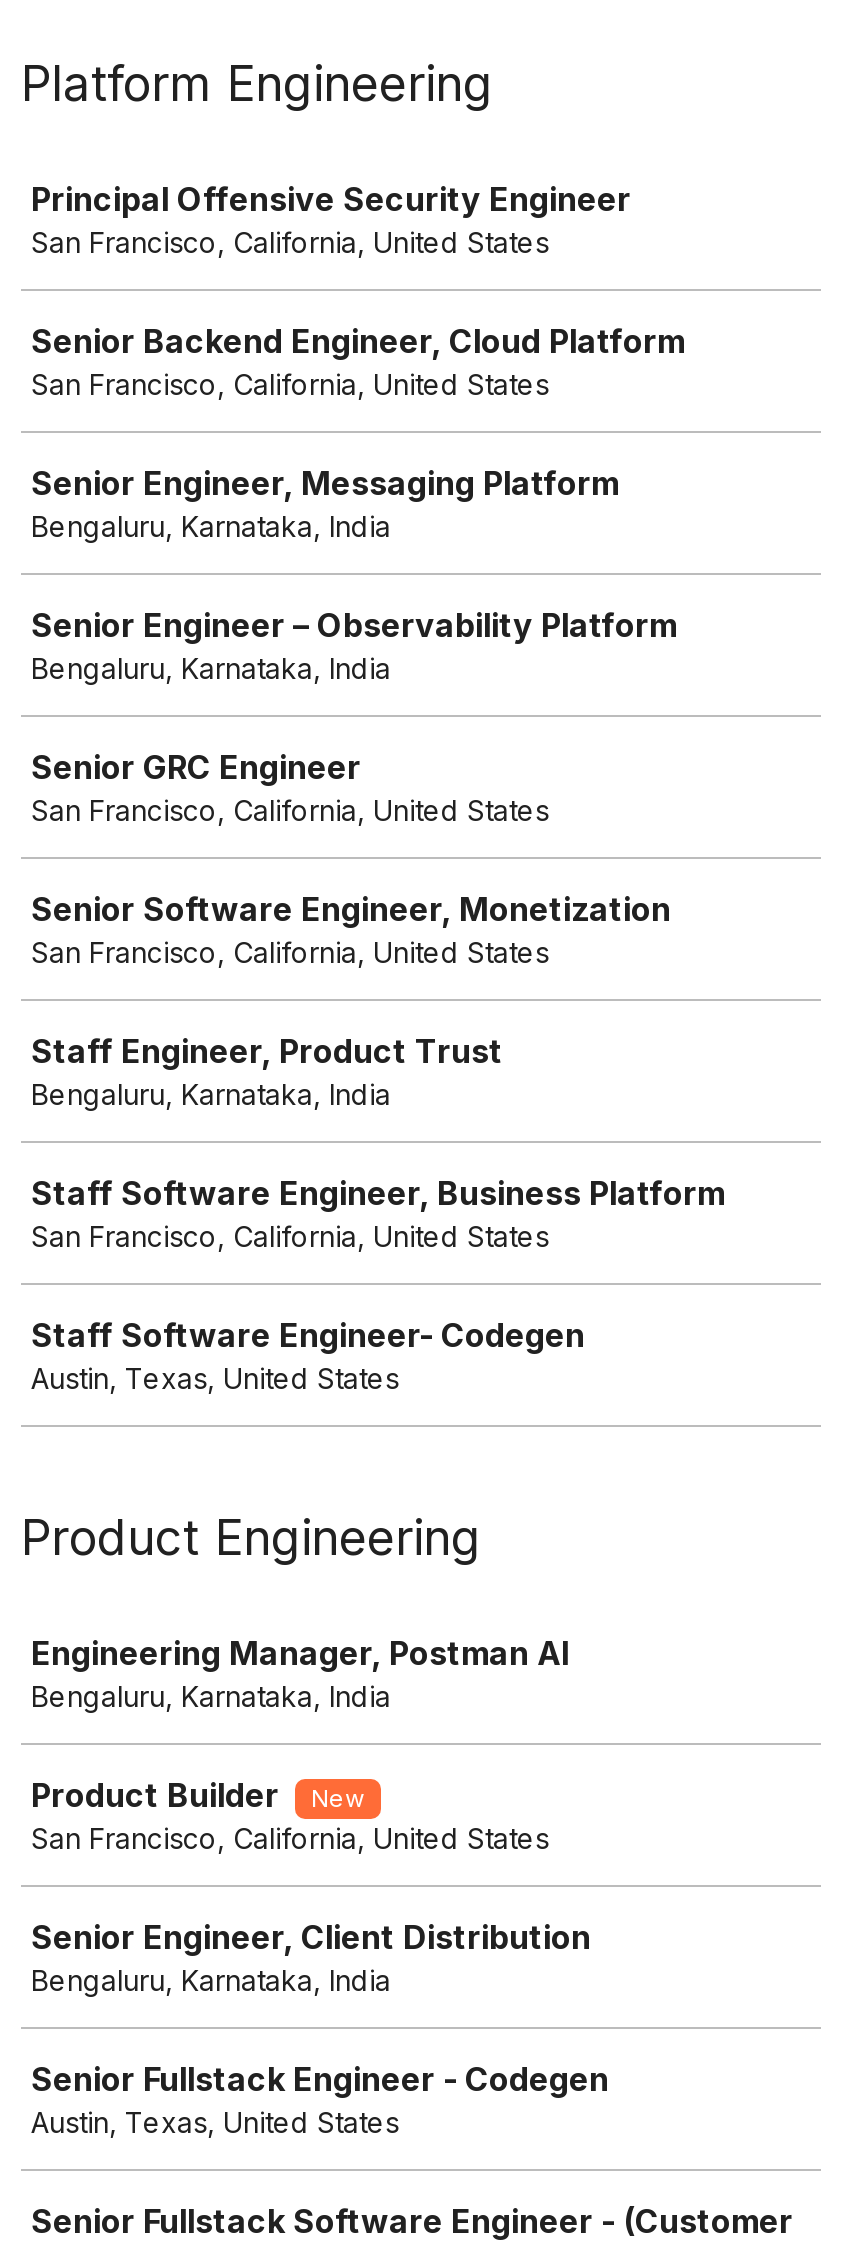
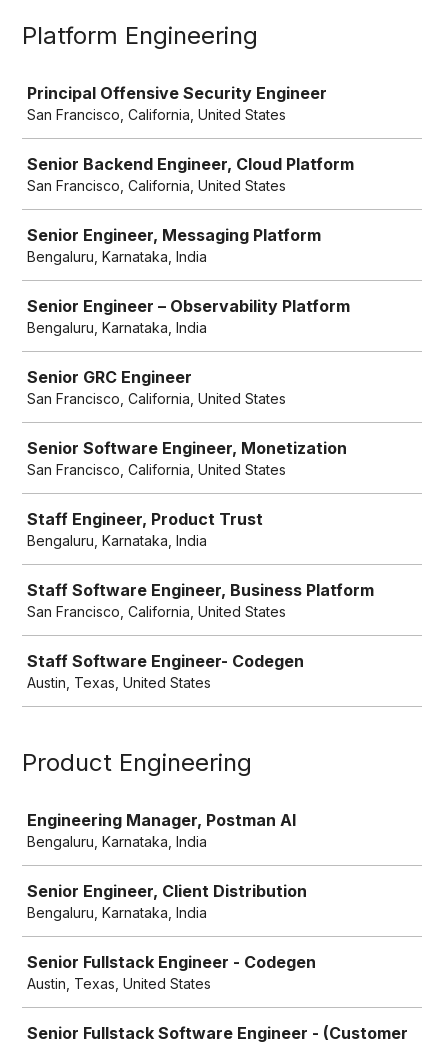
- Product Builder
- New
- San Francisco, California, United States
